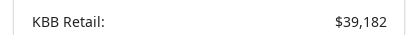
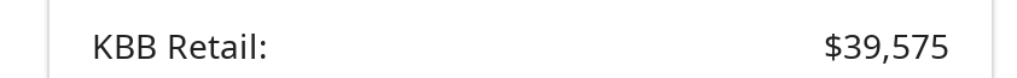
- $39,182
+ $39,575
